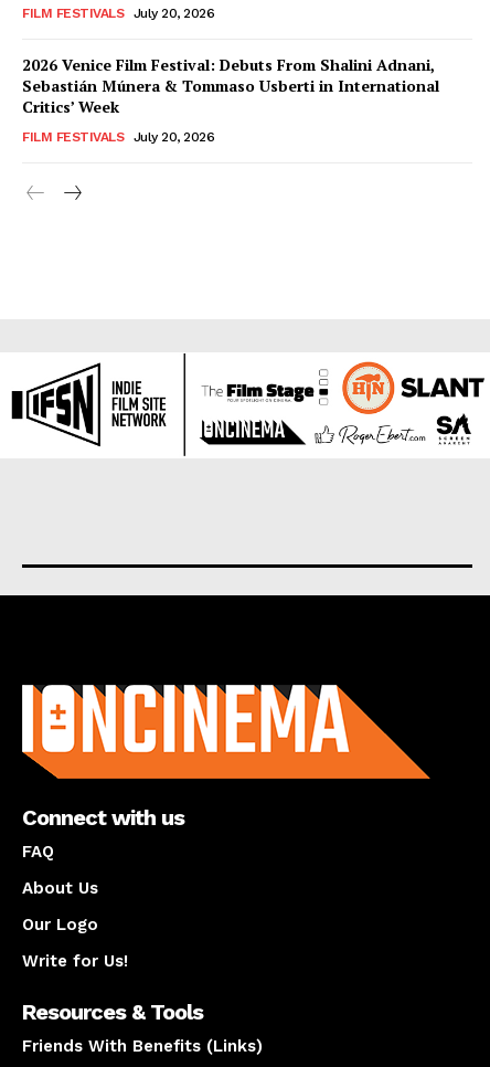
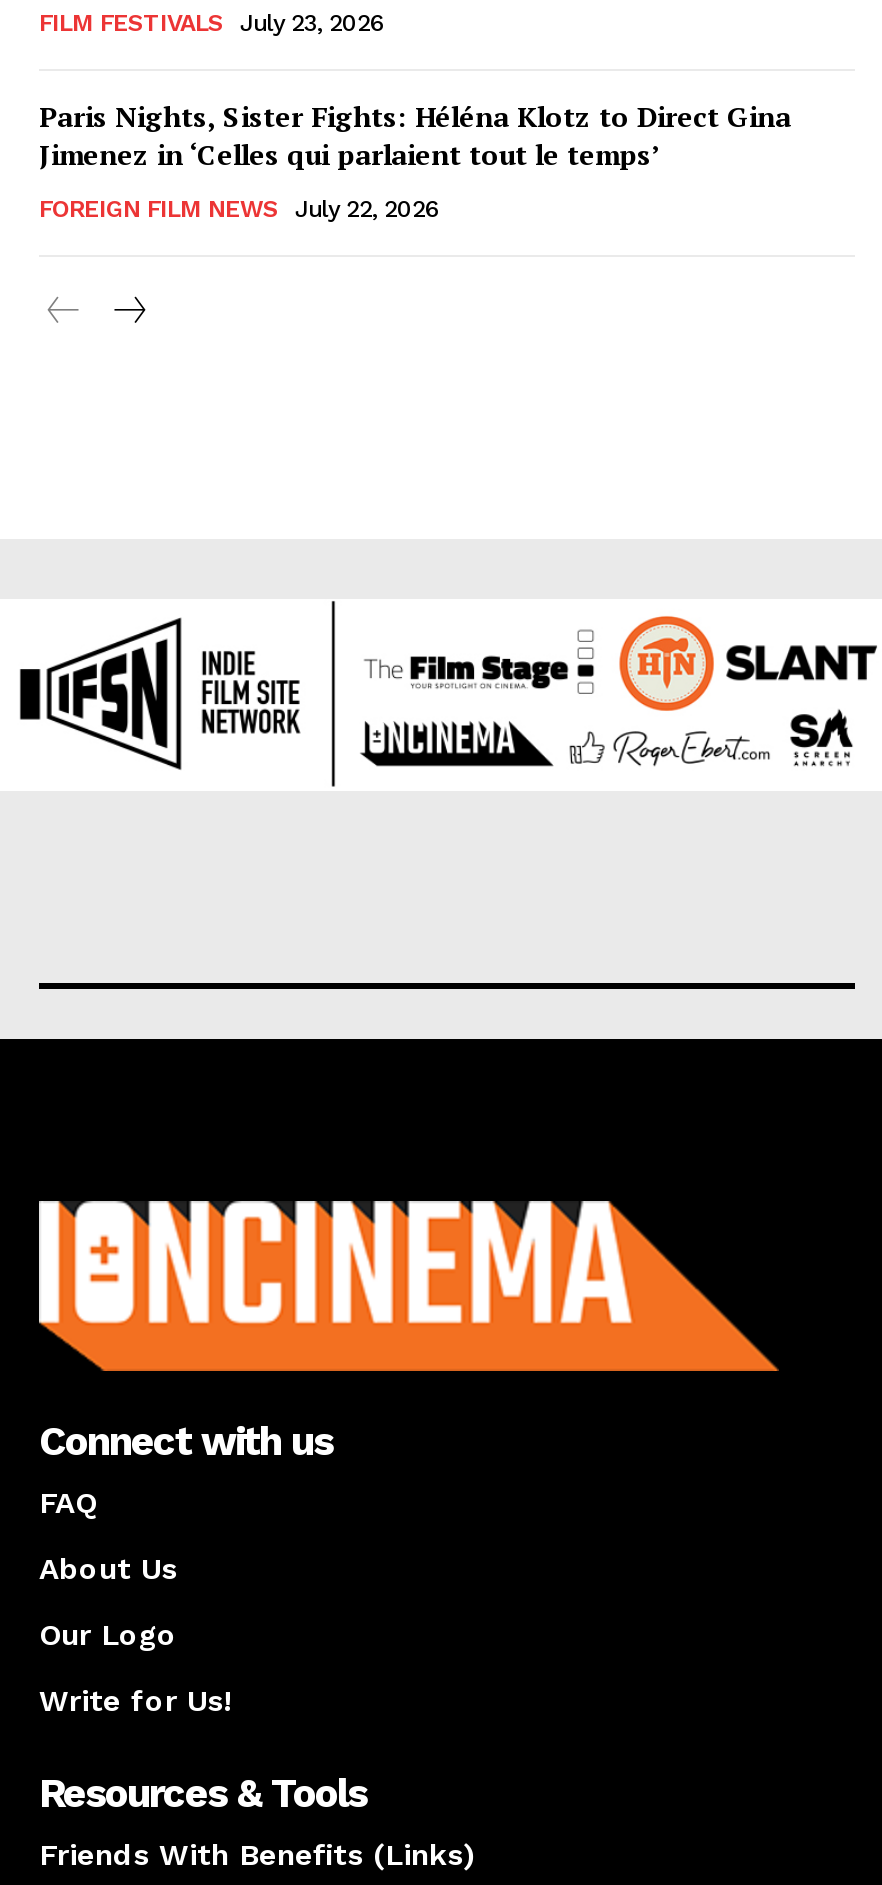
- FILM FESTIVALS July 20, 2026
+ FILM FESTIVALS July 23, 2026

- 2026 Venice Film Festival: Debuts From Shalini Adnani,
- Sebastián Múnera & Tommaso Usberti in International
- Critics’ Week
+ Paris Nights, Sister Fights: Héléna Klotz to Direct Gina
+ Jimenez in ‘Celles qui parlaient tout le temps’

- FILM FESTIVALS
- July 20, 2026
+ FOREIGN FILM NEWS
+ July 22, 2026
